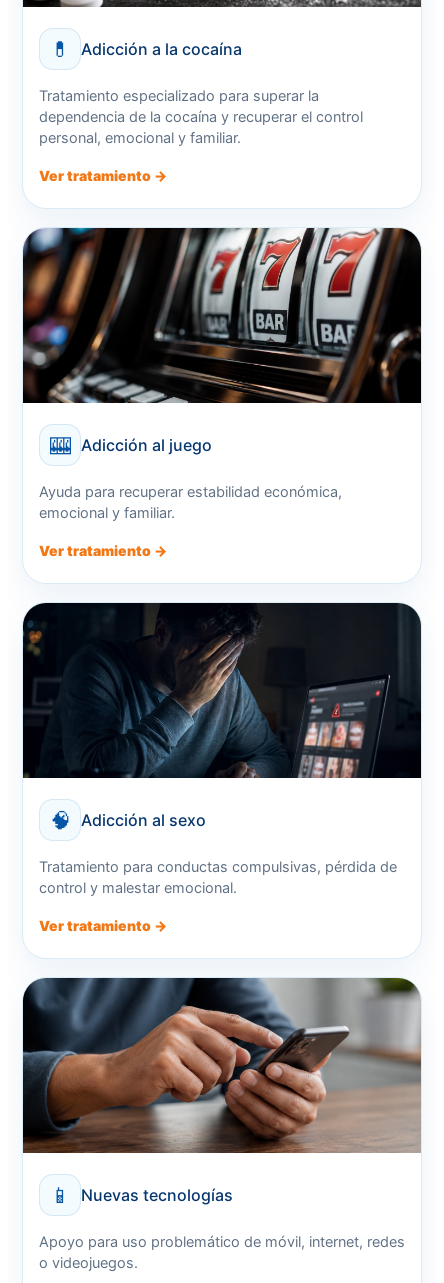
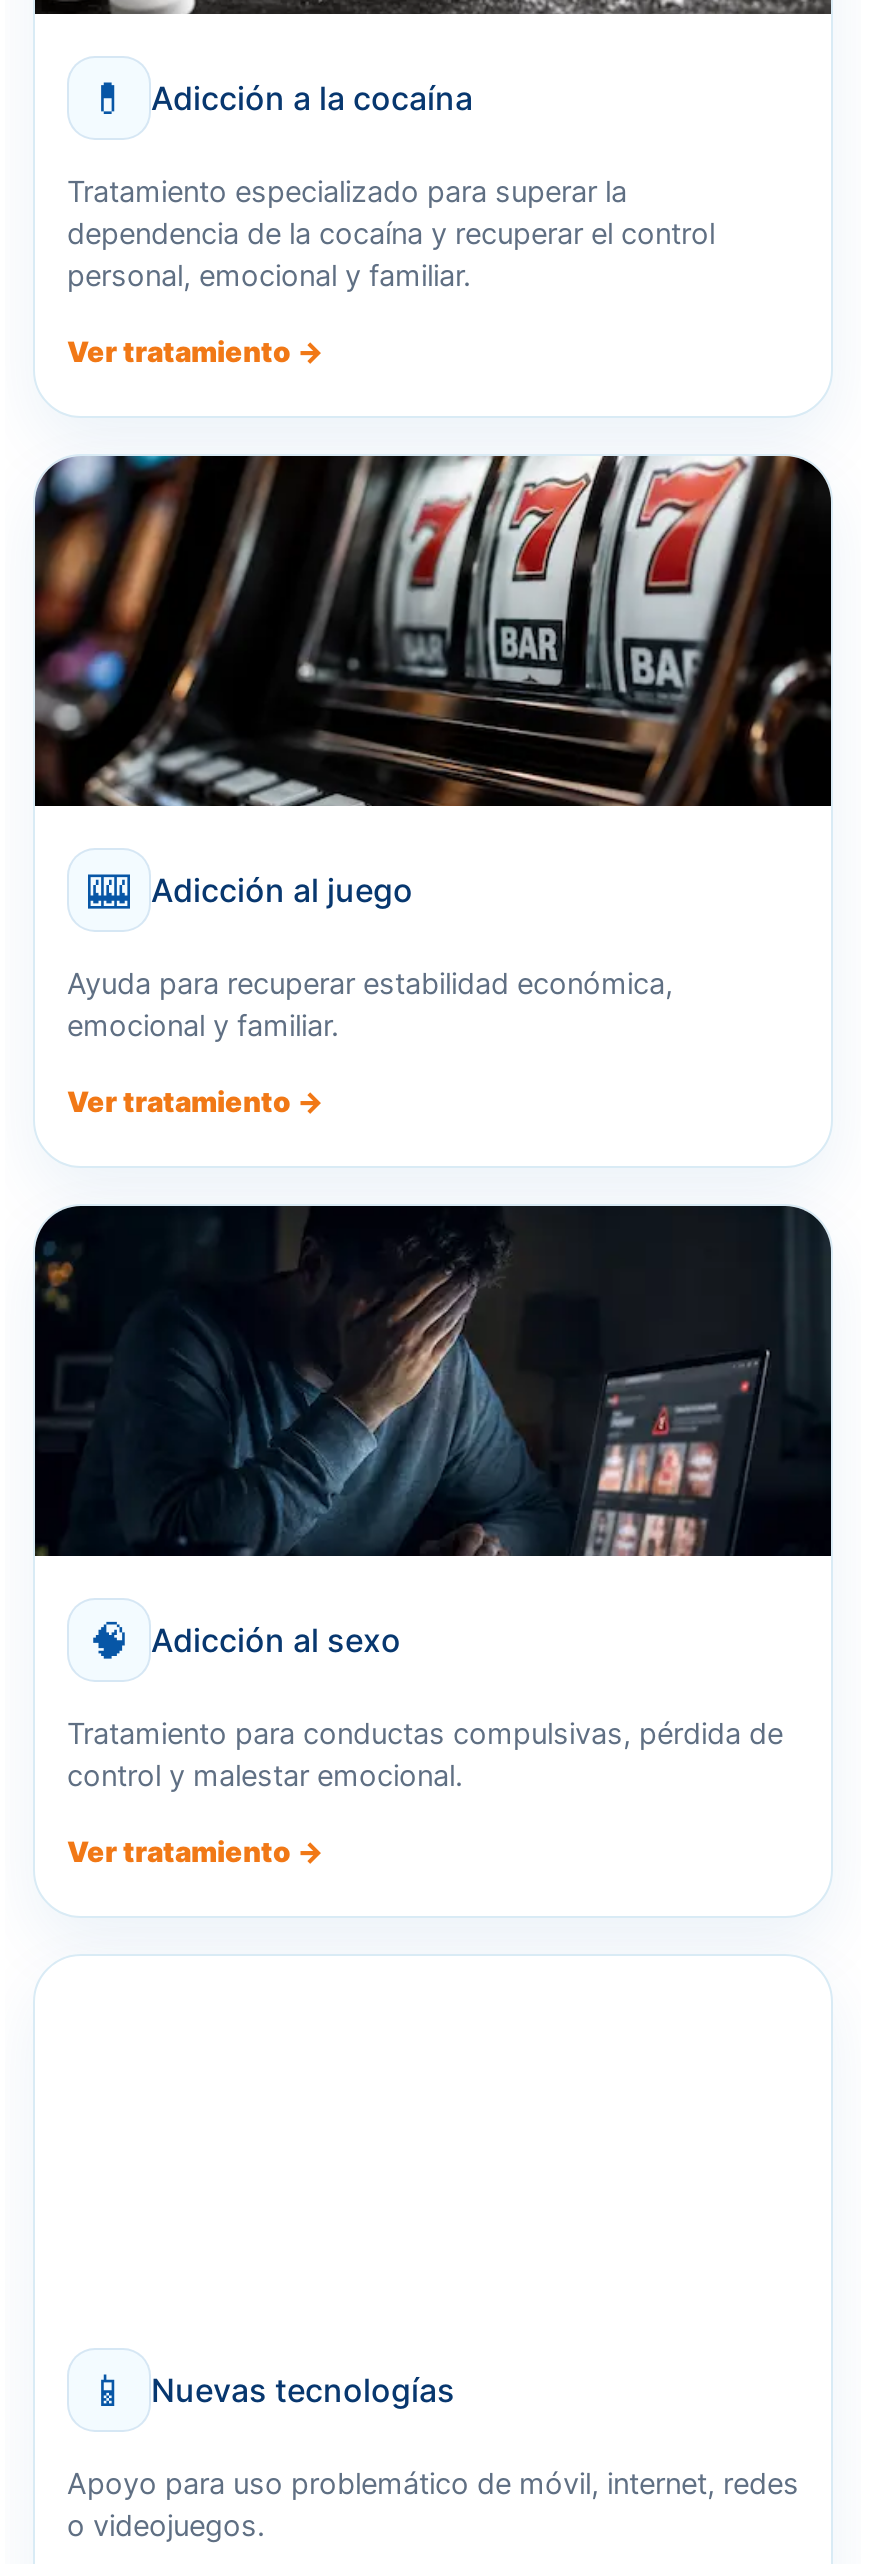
- [image]
